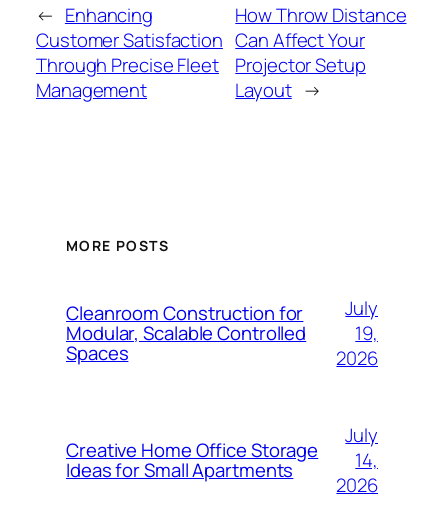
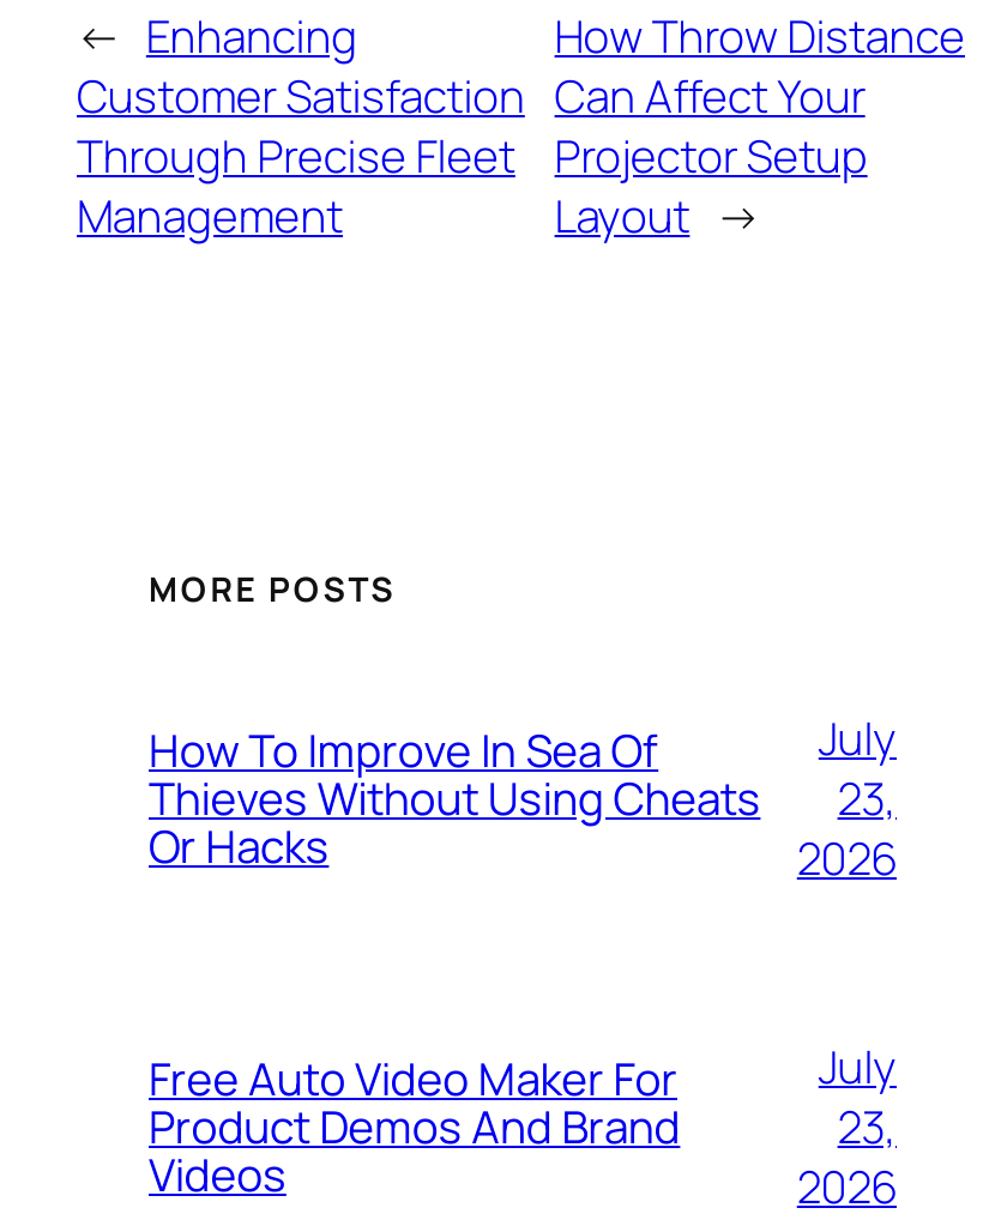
- Cleanroom Construction for
- Modular, Scalable Controlled
- Spaces
+ How To Improve In Sea Of
+ Thieves Without Using Cheats
+ Or Hacks

- 19,
+ 23,

- Creative Home Office Storage
- Ideas for Small Apartments
+ Free Auto Video Maker For
+ Product Demos And Brand
+ Videos

- 14,
+ 23,
